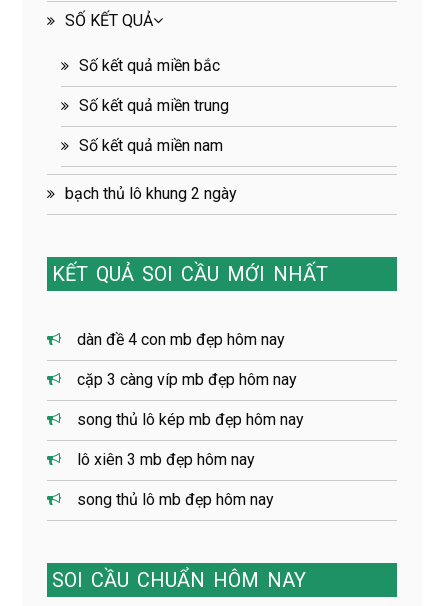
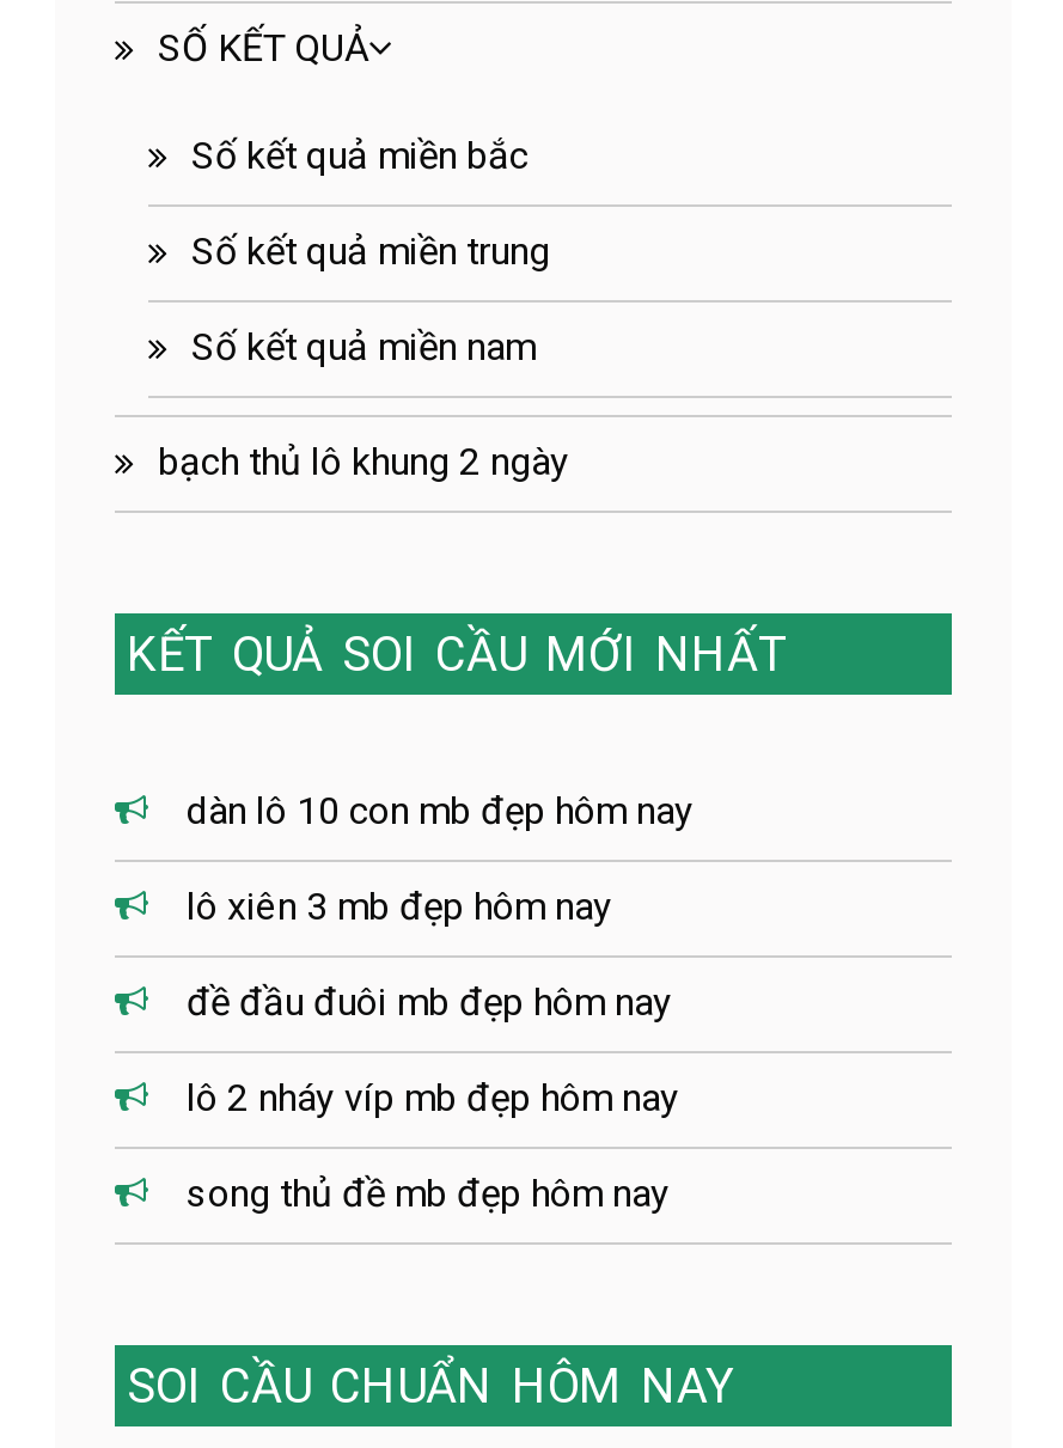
- dàn đề 4 con mb đẹp hôm nay
- cặp 3 càng víp mb đẹp hôm nay
- song thủ lô kép mb đẹp hôm nay
+ dàn lô 10 con mb đẹp hôm nay

moved up: lô xiên 3 mb đẹp hôm nay

- song thủ lô mb đẹp hôm nay
+ đề đầu đuôi mb đẹp hôm nay
+ lô 2 nháy víp mb đẹp hôm nay
+ song thủ đề mb đẹp hôm nay
